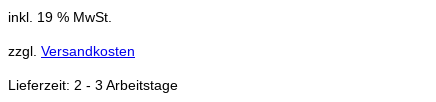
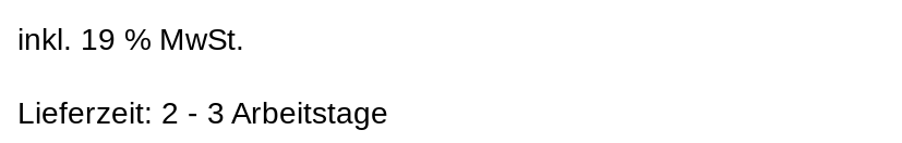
- zzgl. Versandkosten
